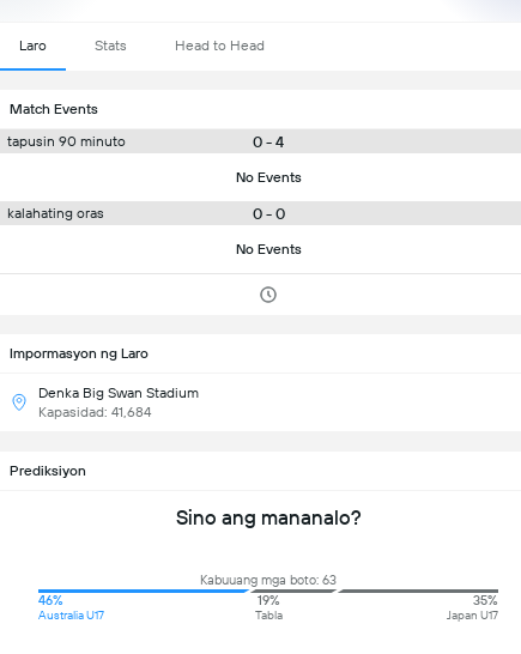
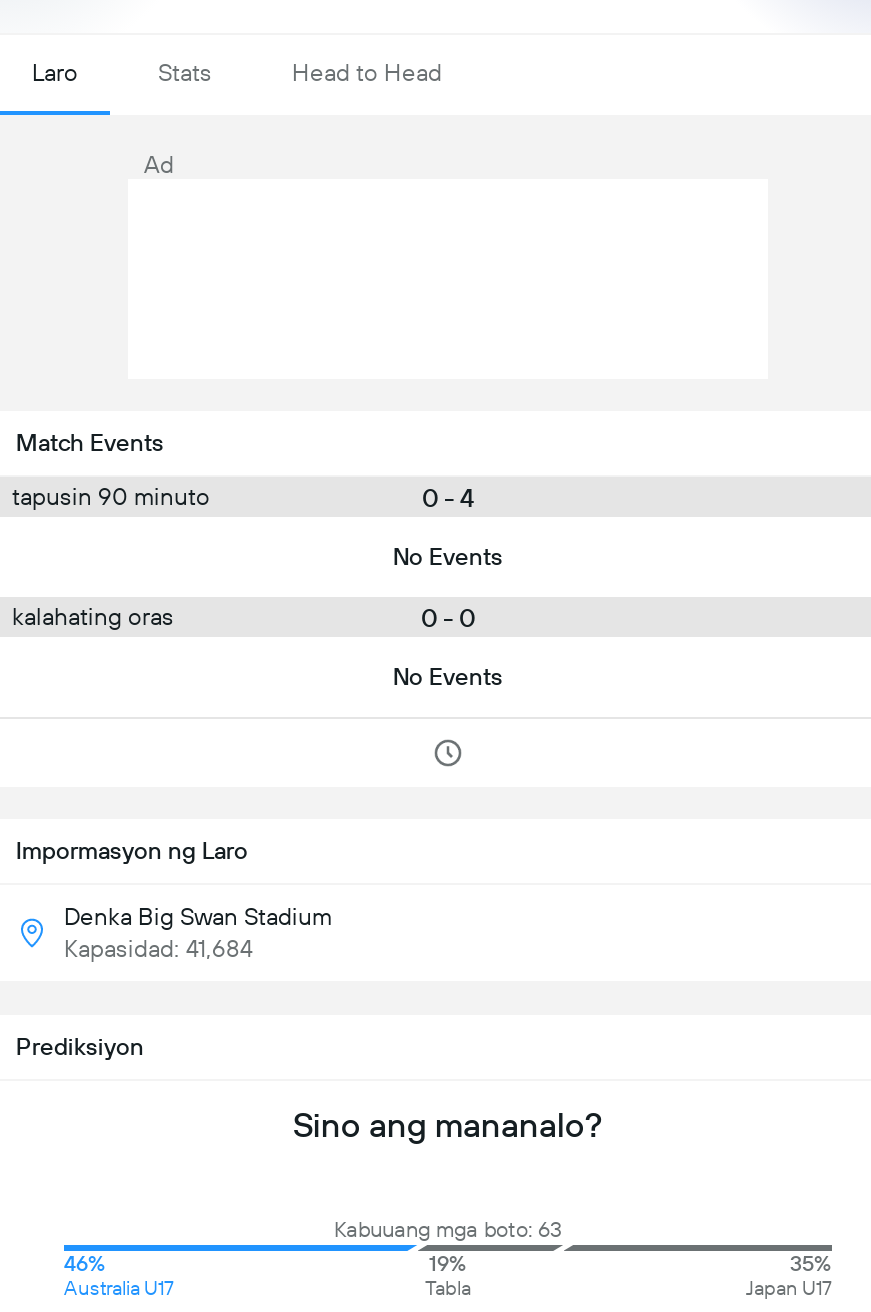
+ Ad
